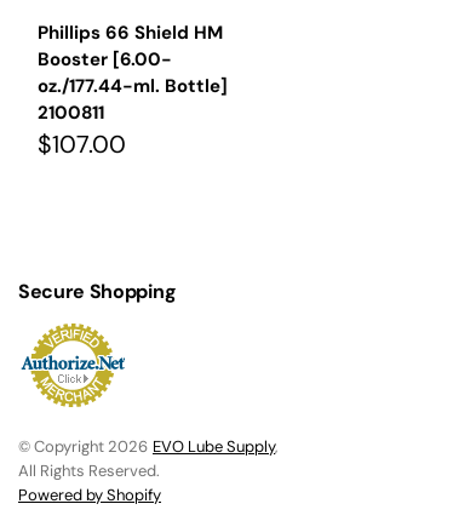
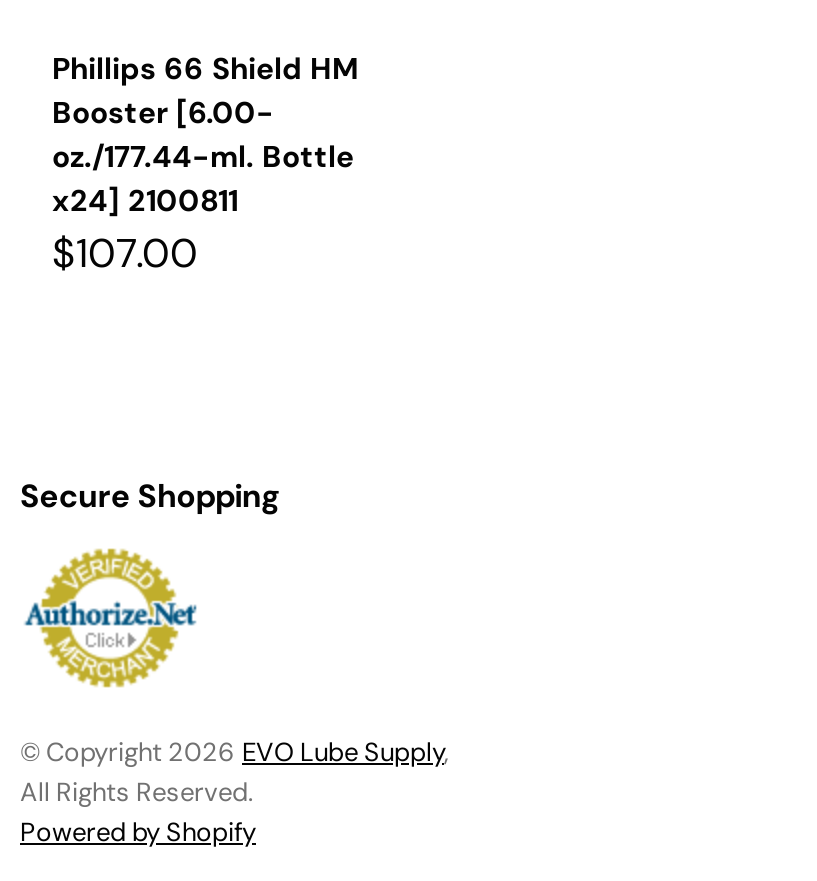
- oz./177.44-ml. Bottle]
- 2100811
+ oz./177.44-ml. Bottle
+ x24] 2100811
